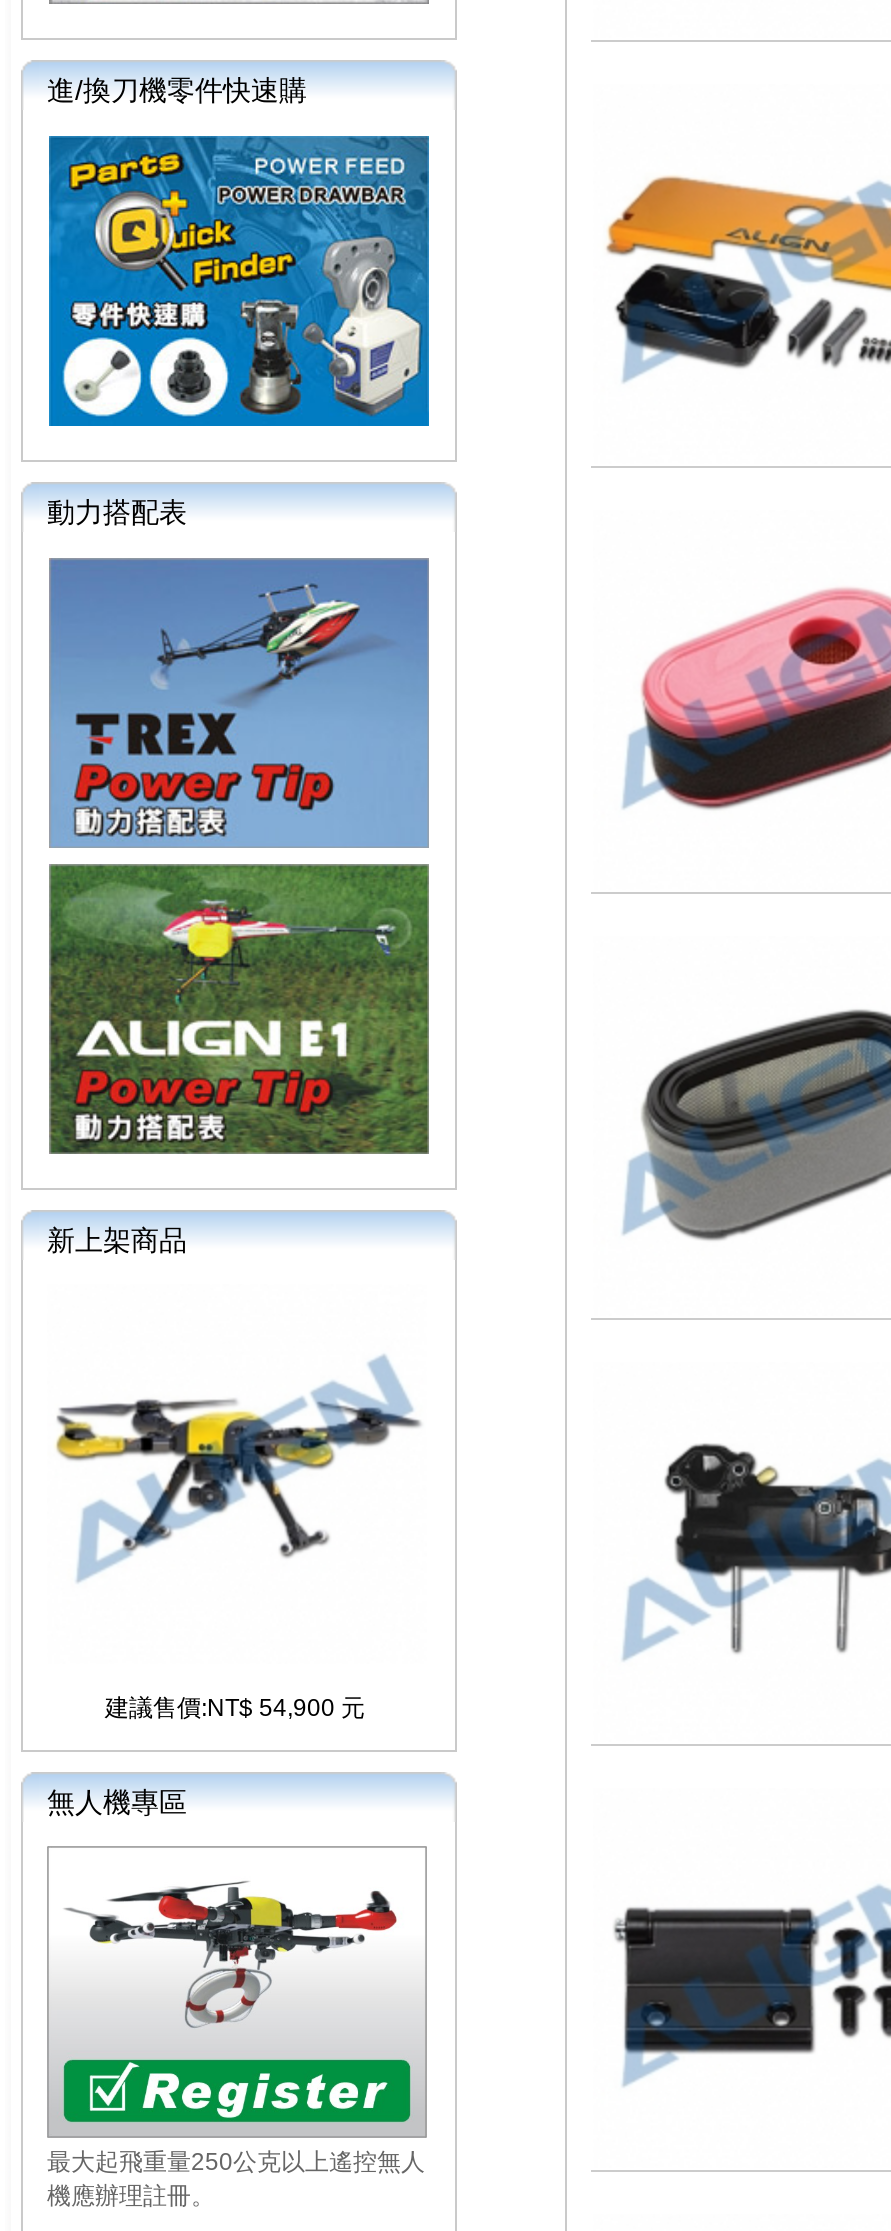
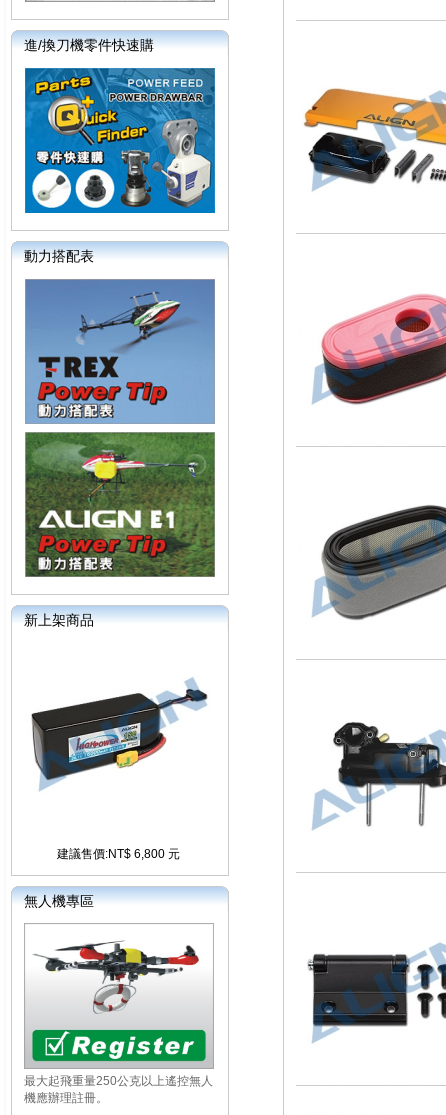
- [image]
+ [image]

- 建議售價:NT$ 54,900 元
+ 建議售價:NT$ 6,800 元
